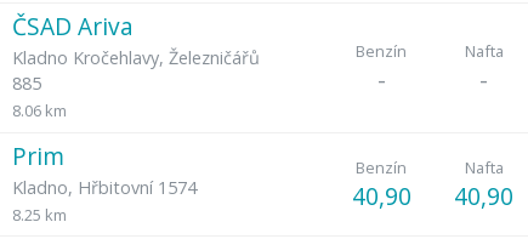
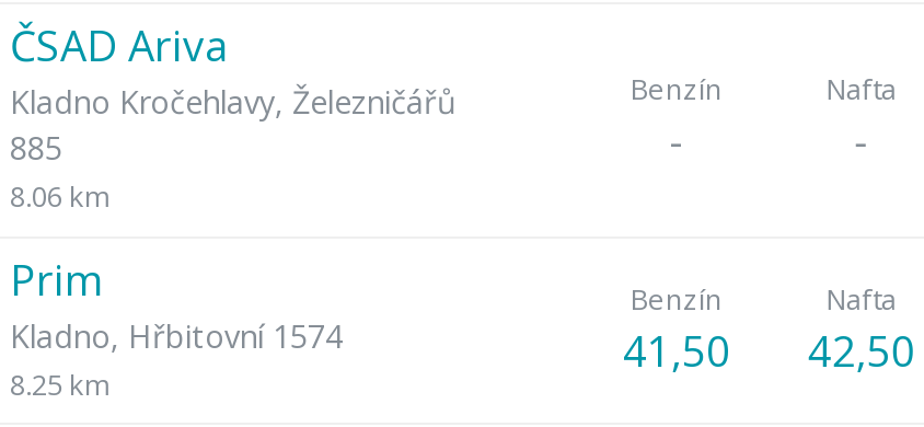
- 40,90
+ 41,50

- 40,90
+ 42,50
